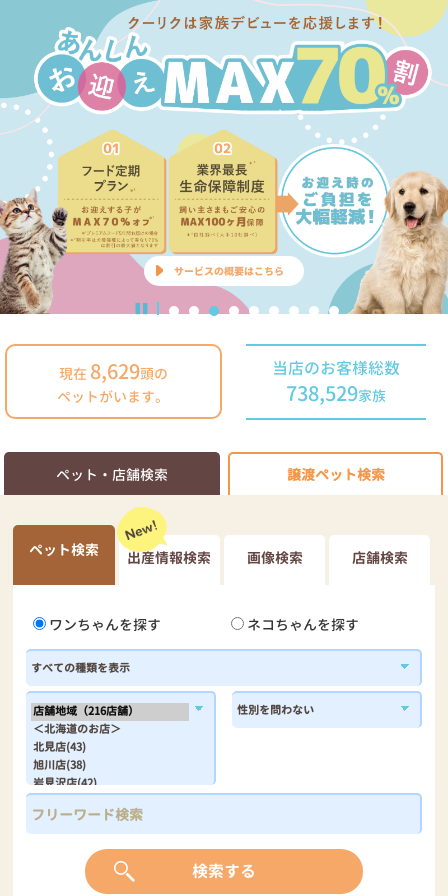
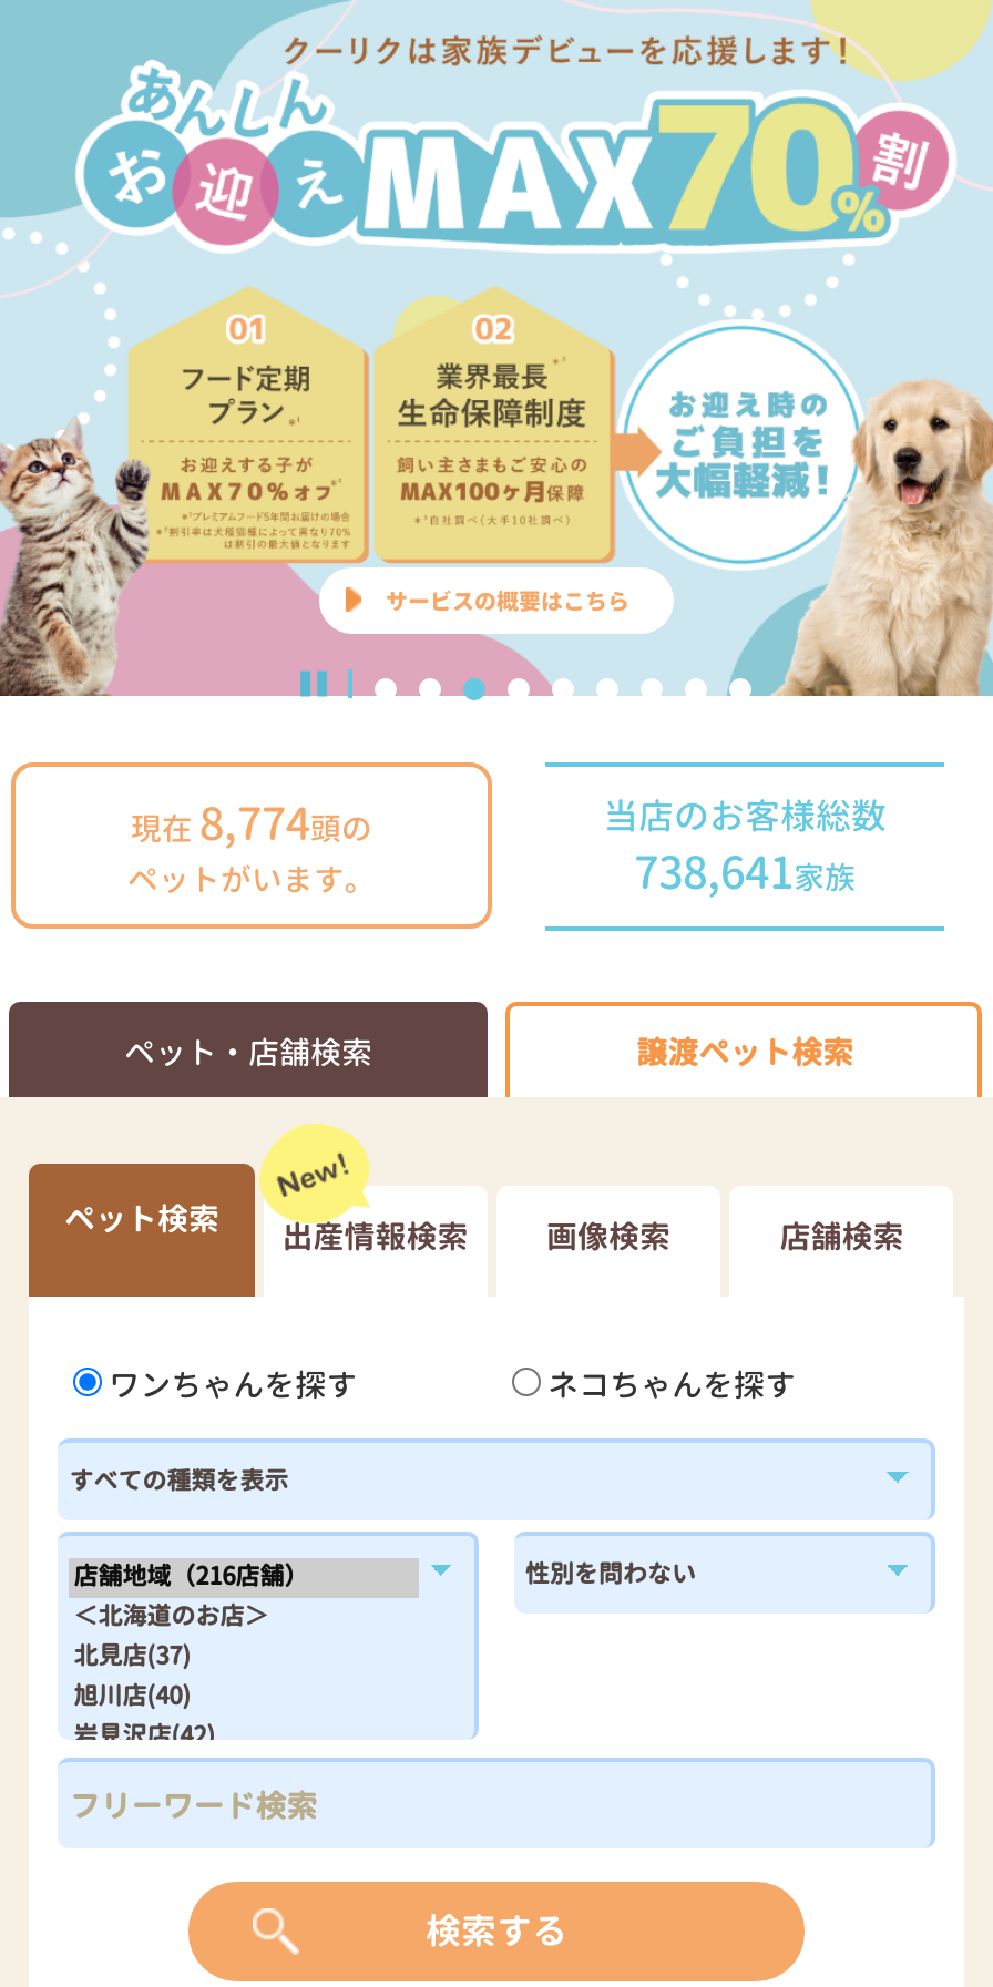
- 現在8,629頭の
+ 現在8,774頭の

- 738,529家族
+ 738,641家族
